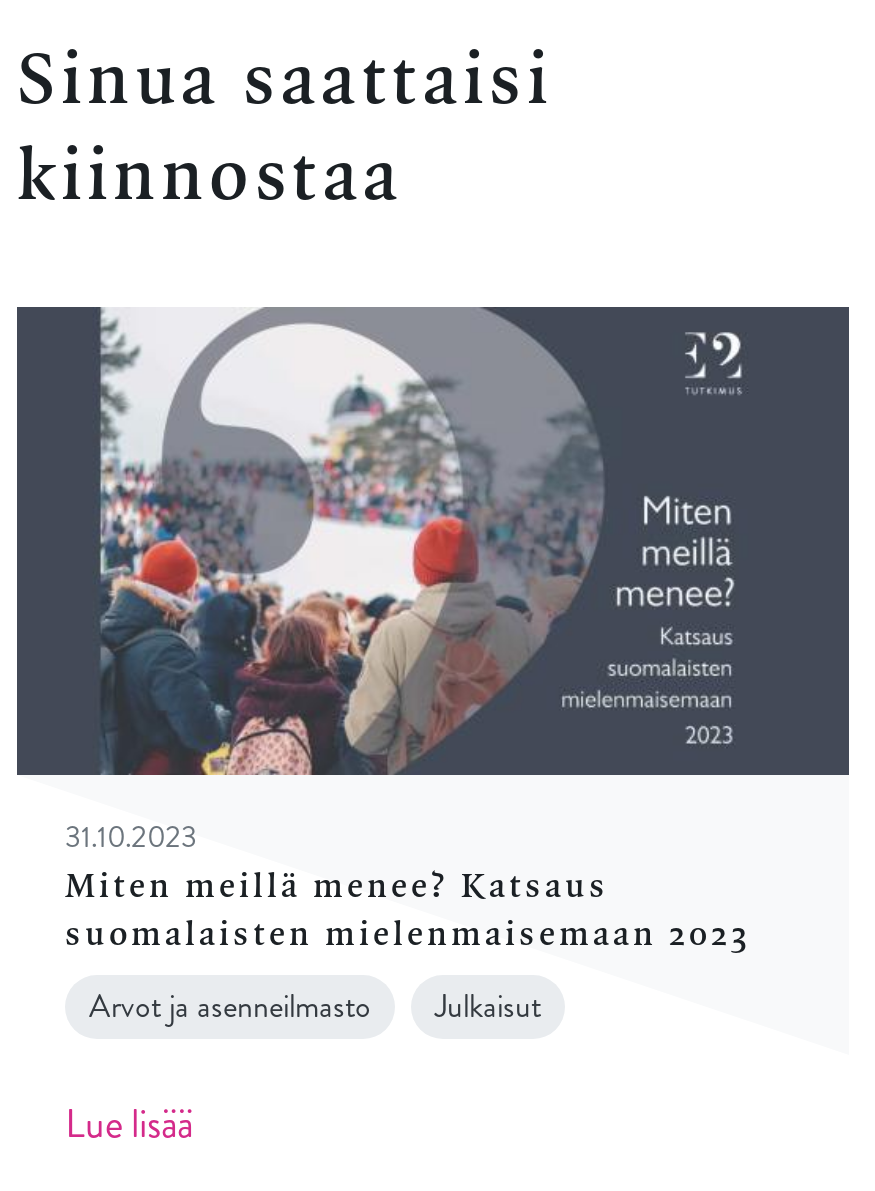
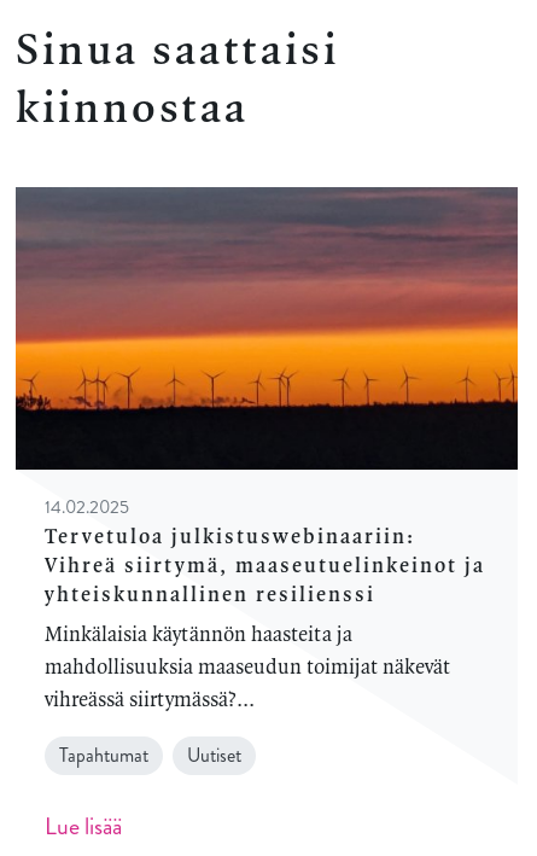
- [image]
- 31.10.2023
- Miten meillä menee? Katsaus
- suomalaisten mielenmaisemaan 2023
- Arvot ja asenneilmasto
- Julkaisut
+ [image]
+ 14.02.2025
+ Tervetuloa julkistuswebinaariin:
+ Vihreä siirtymä, maaseutuelinkeinot ja
+ yhteiskunnallinen resilienssi
+ Minkälaisia käytännön haasteita ja
+ mahdollisuuksia maaseudun toimijat näkevät
+ vihreässä siirtymässä?...
+ Tapahtumat
+ Uutiset
